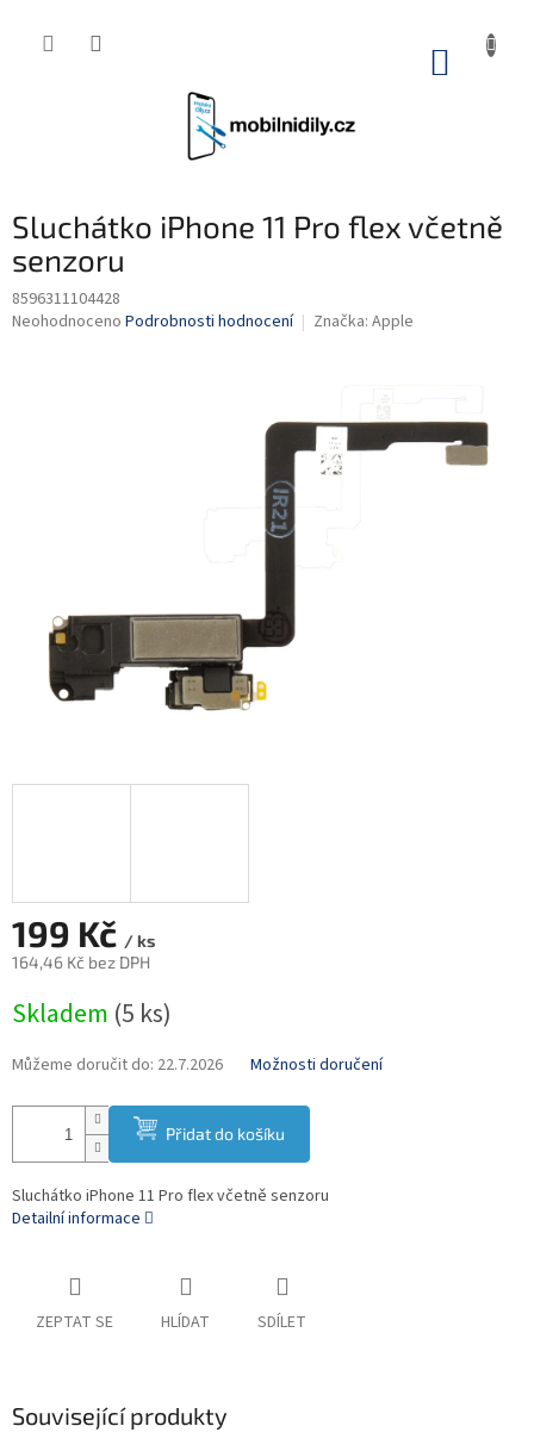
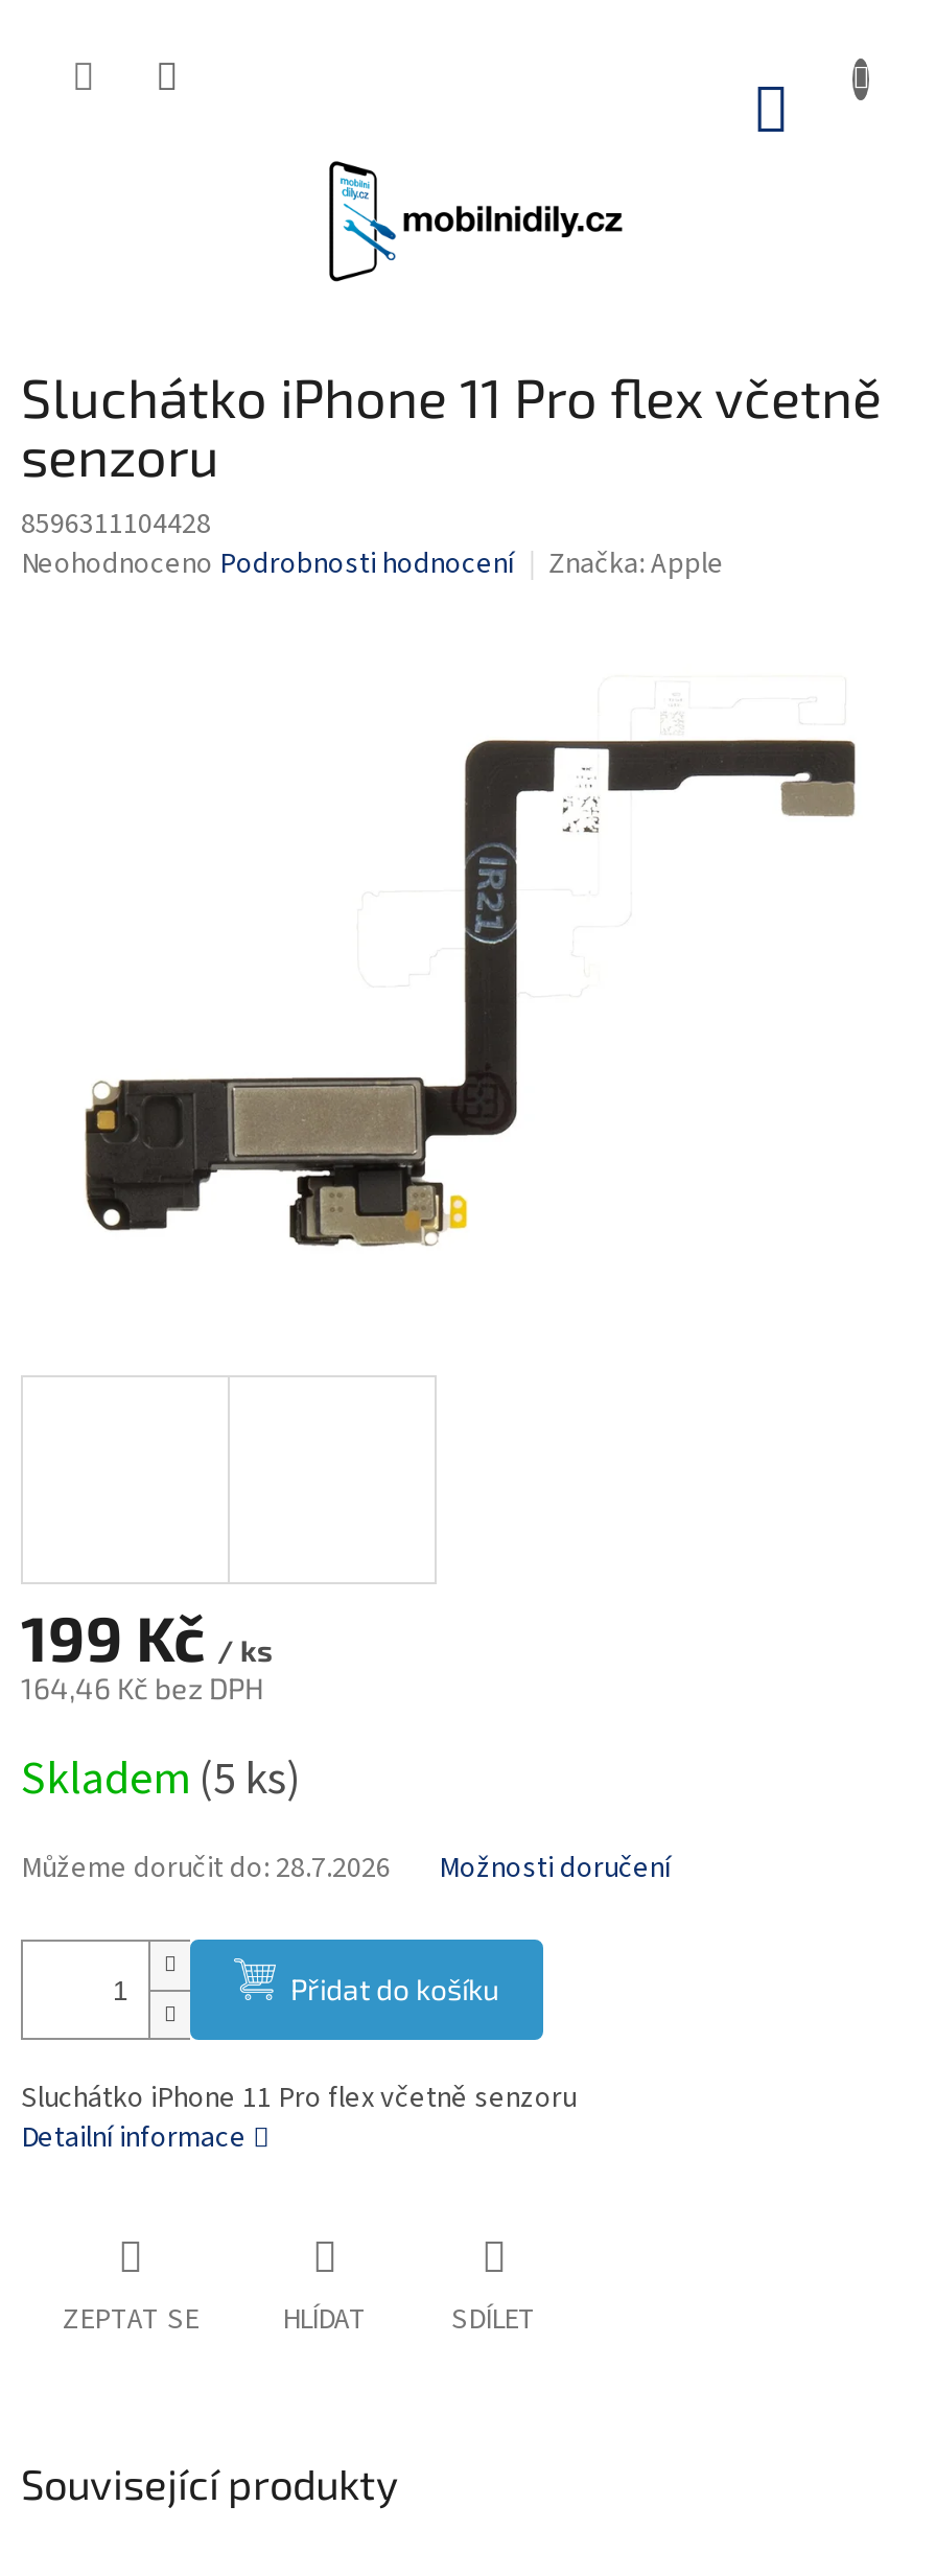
- Můžeme doručit do: 22.7.2026
+ Můžeme doručit do: 28.7.2026
